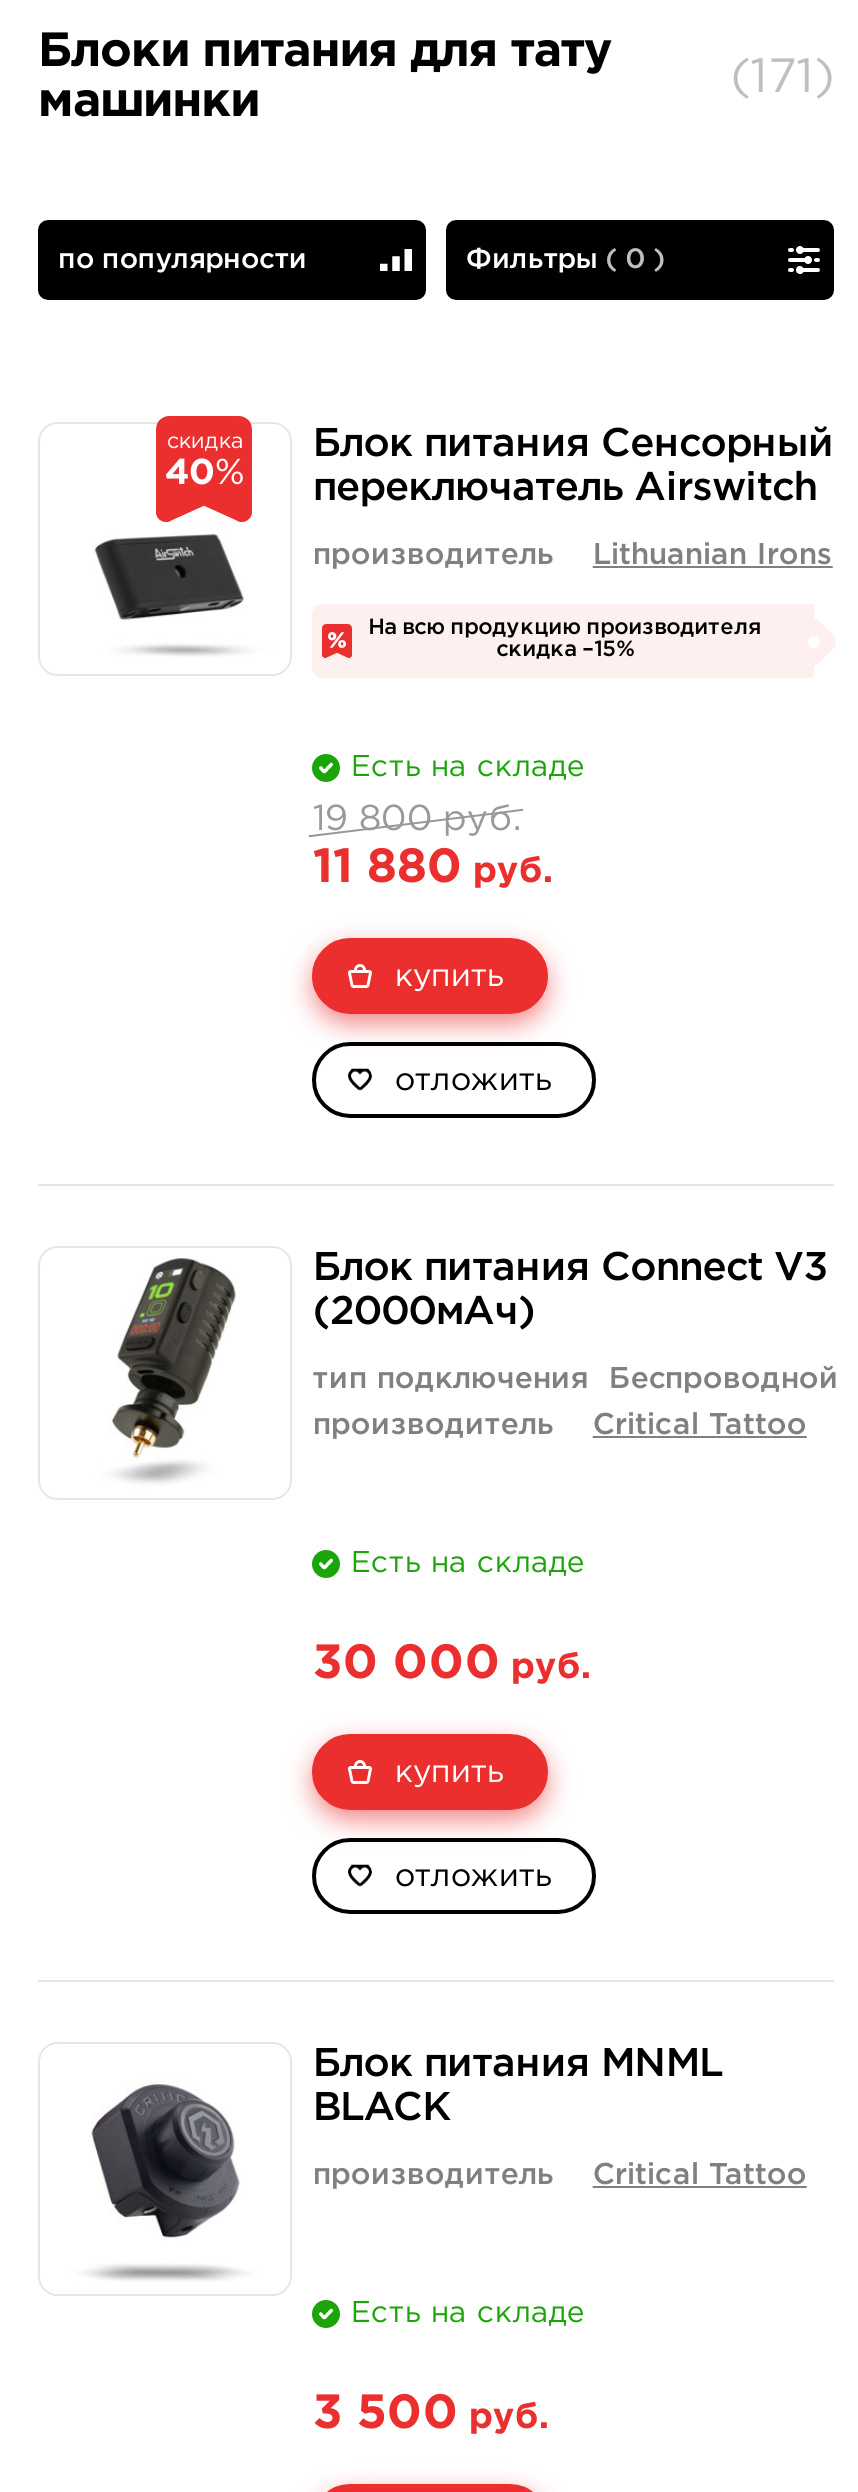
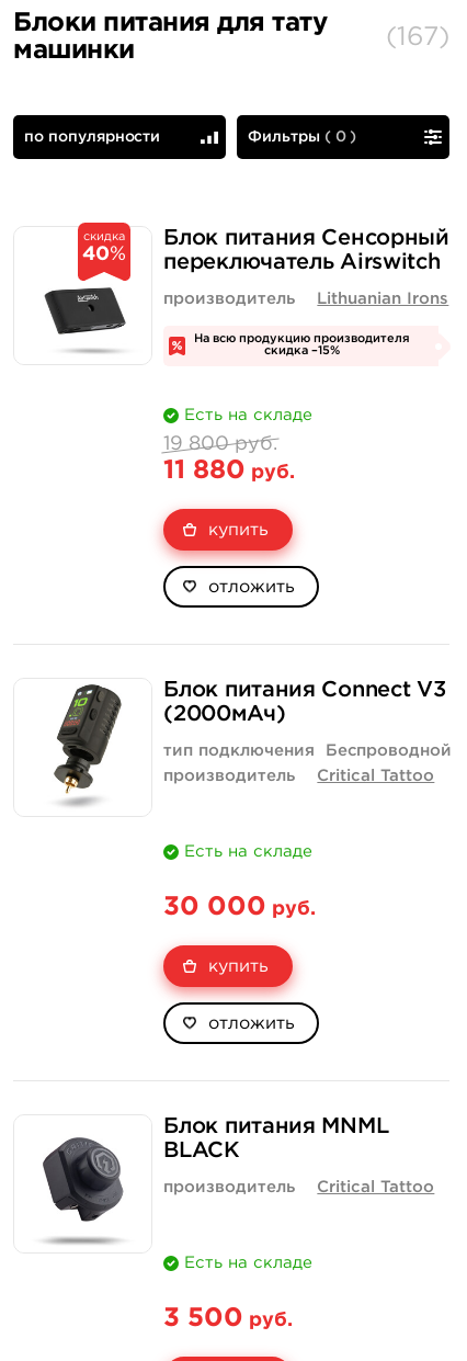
- (171)
+ (167)
